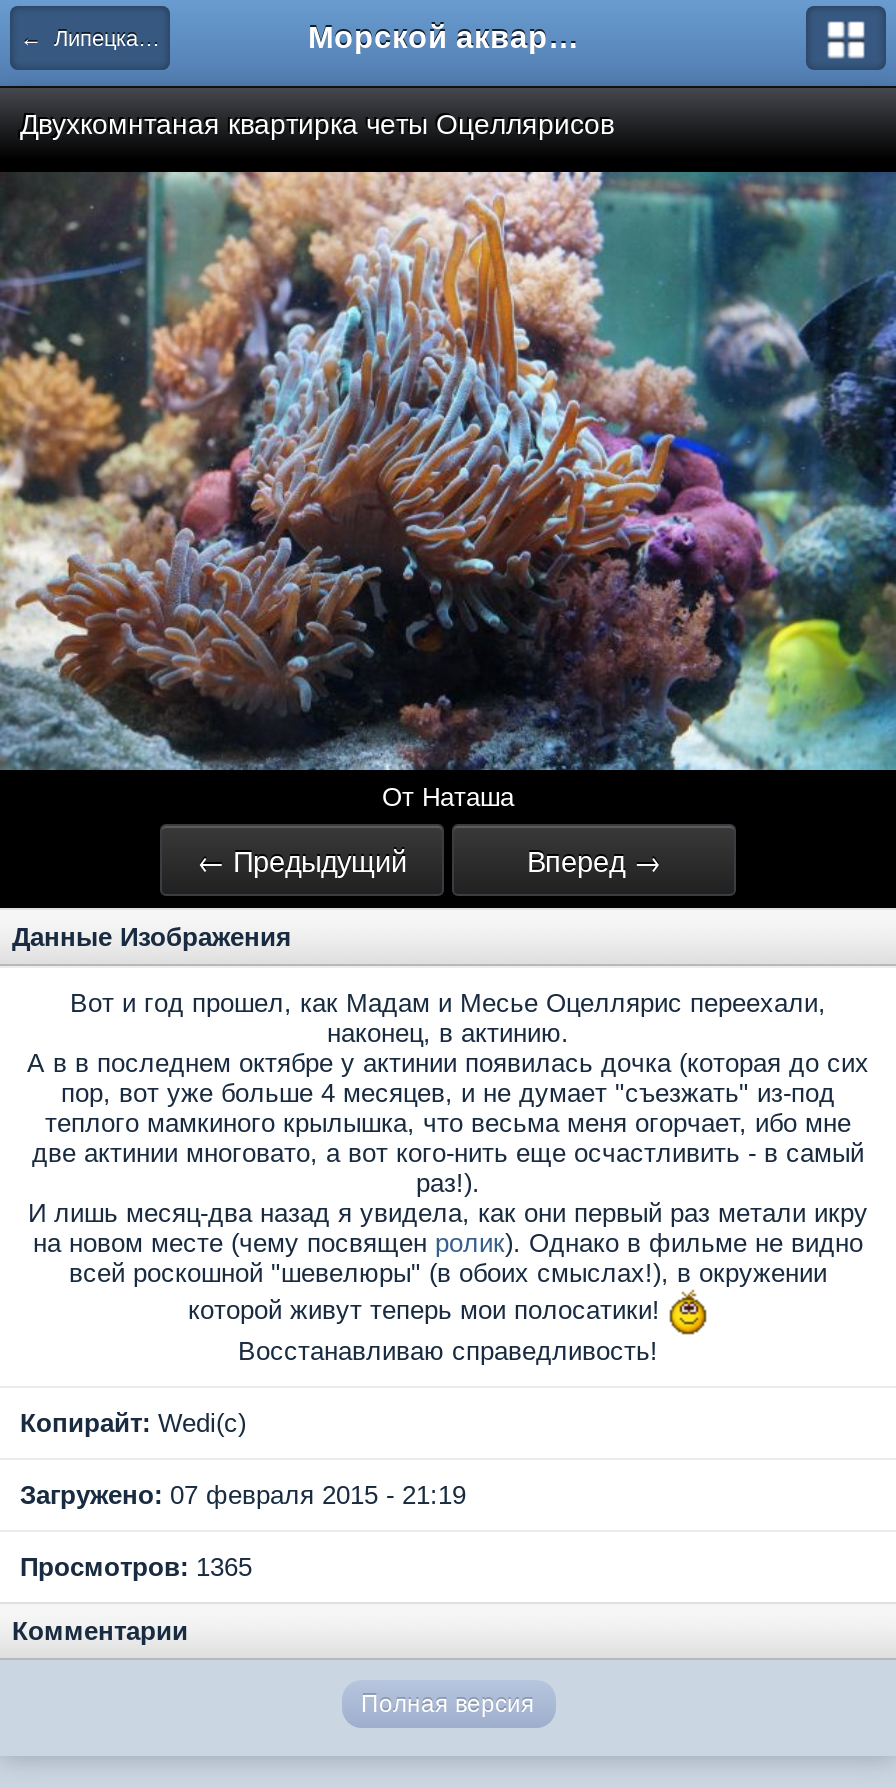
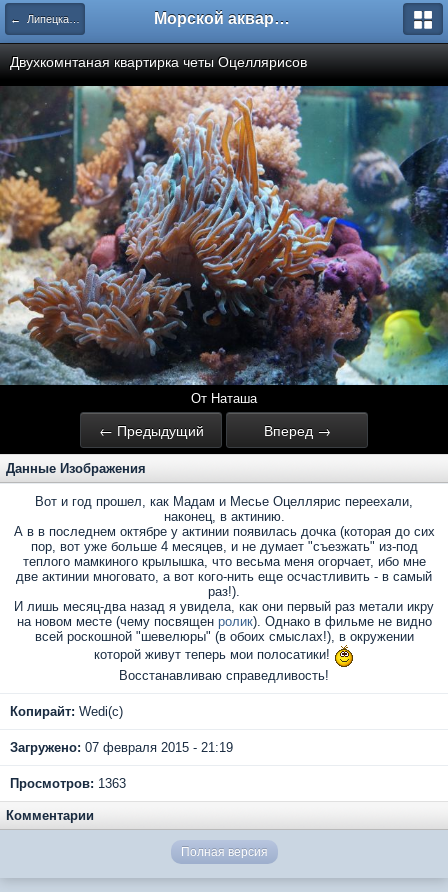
- Просмотров: 1365
+ Просмотров: 1363
